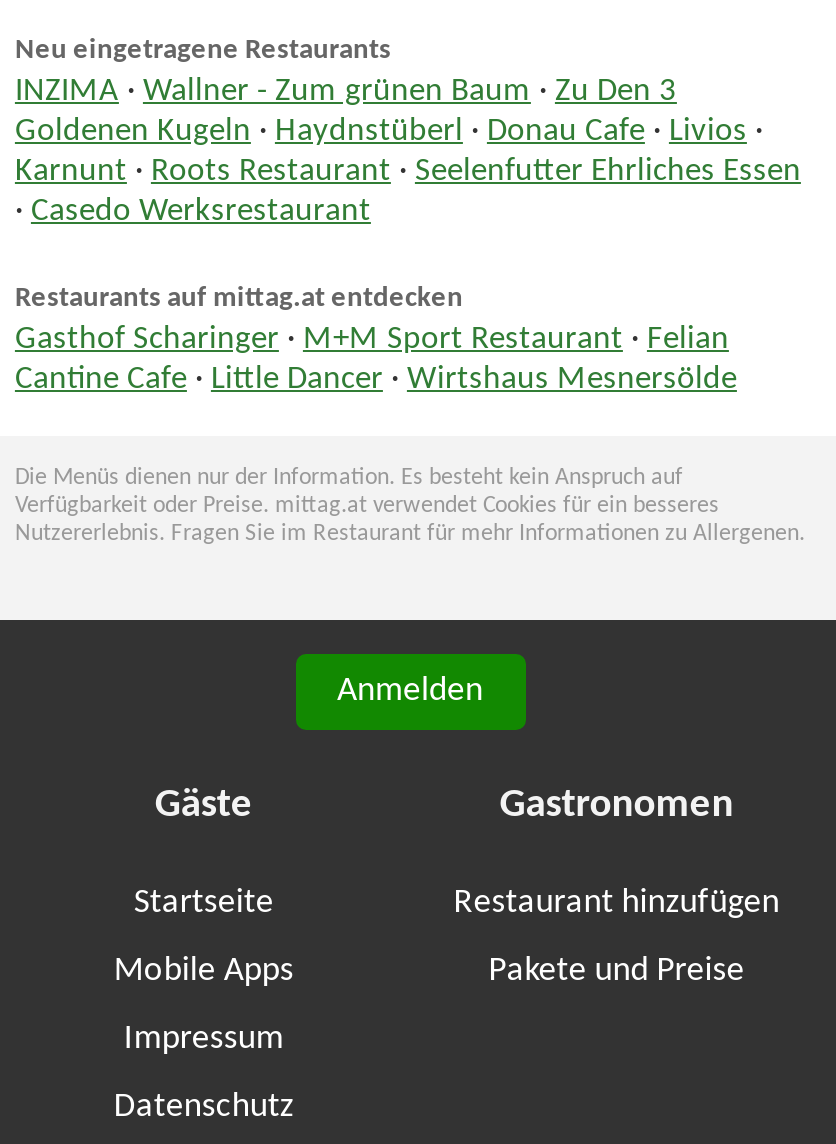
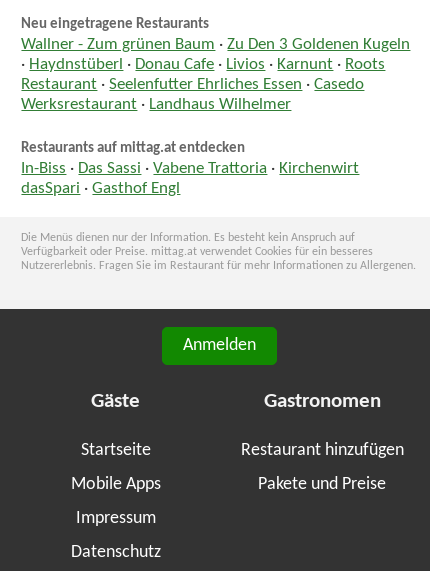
- INZIMA · Wallner - Zum grünen Baum · Zu Den 3
- Goldenen Kugeln · Haydnstüberl · Donau Cafe · Livios ·
- Karnunt · Roots Restaurant · Seelenfutter Ehrliches Essen
- · Casedo Werksrestaurant
+ Wallner - Zum grünen Baum · Zu Den 3 Goldenen Kugeln
+ · Haydnstüberl · Donau Cafe · Livios · Karnunt · Roots
+ Restaurant · Seelenfutter Ehrliches Essen · Casedo
+ Werksrestaurant · Landhaus Wilhelmer

- Gasthof Scharinger · M+M Sport Restaurant · Felian
- Cantine Cafe · Little Dancer · Wirtshaus Mesnersölde
+ In-Biss · Das Sassi · Vabene Trattoria · Kirchenwirt
+ dasSpari · Gasthof Engl
